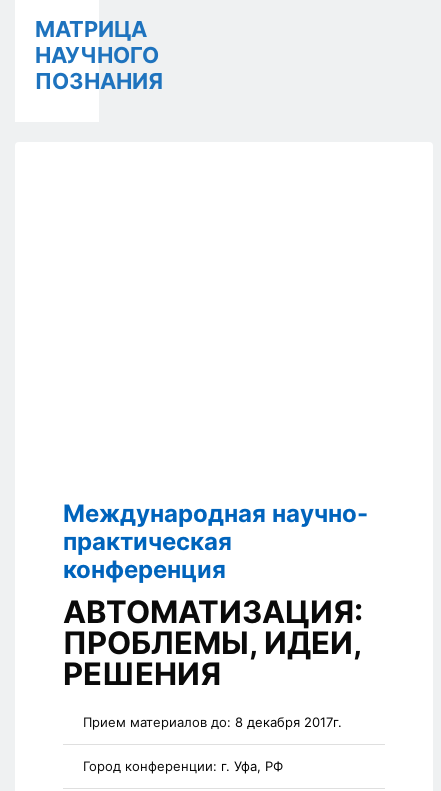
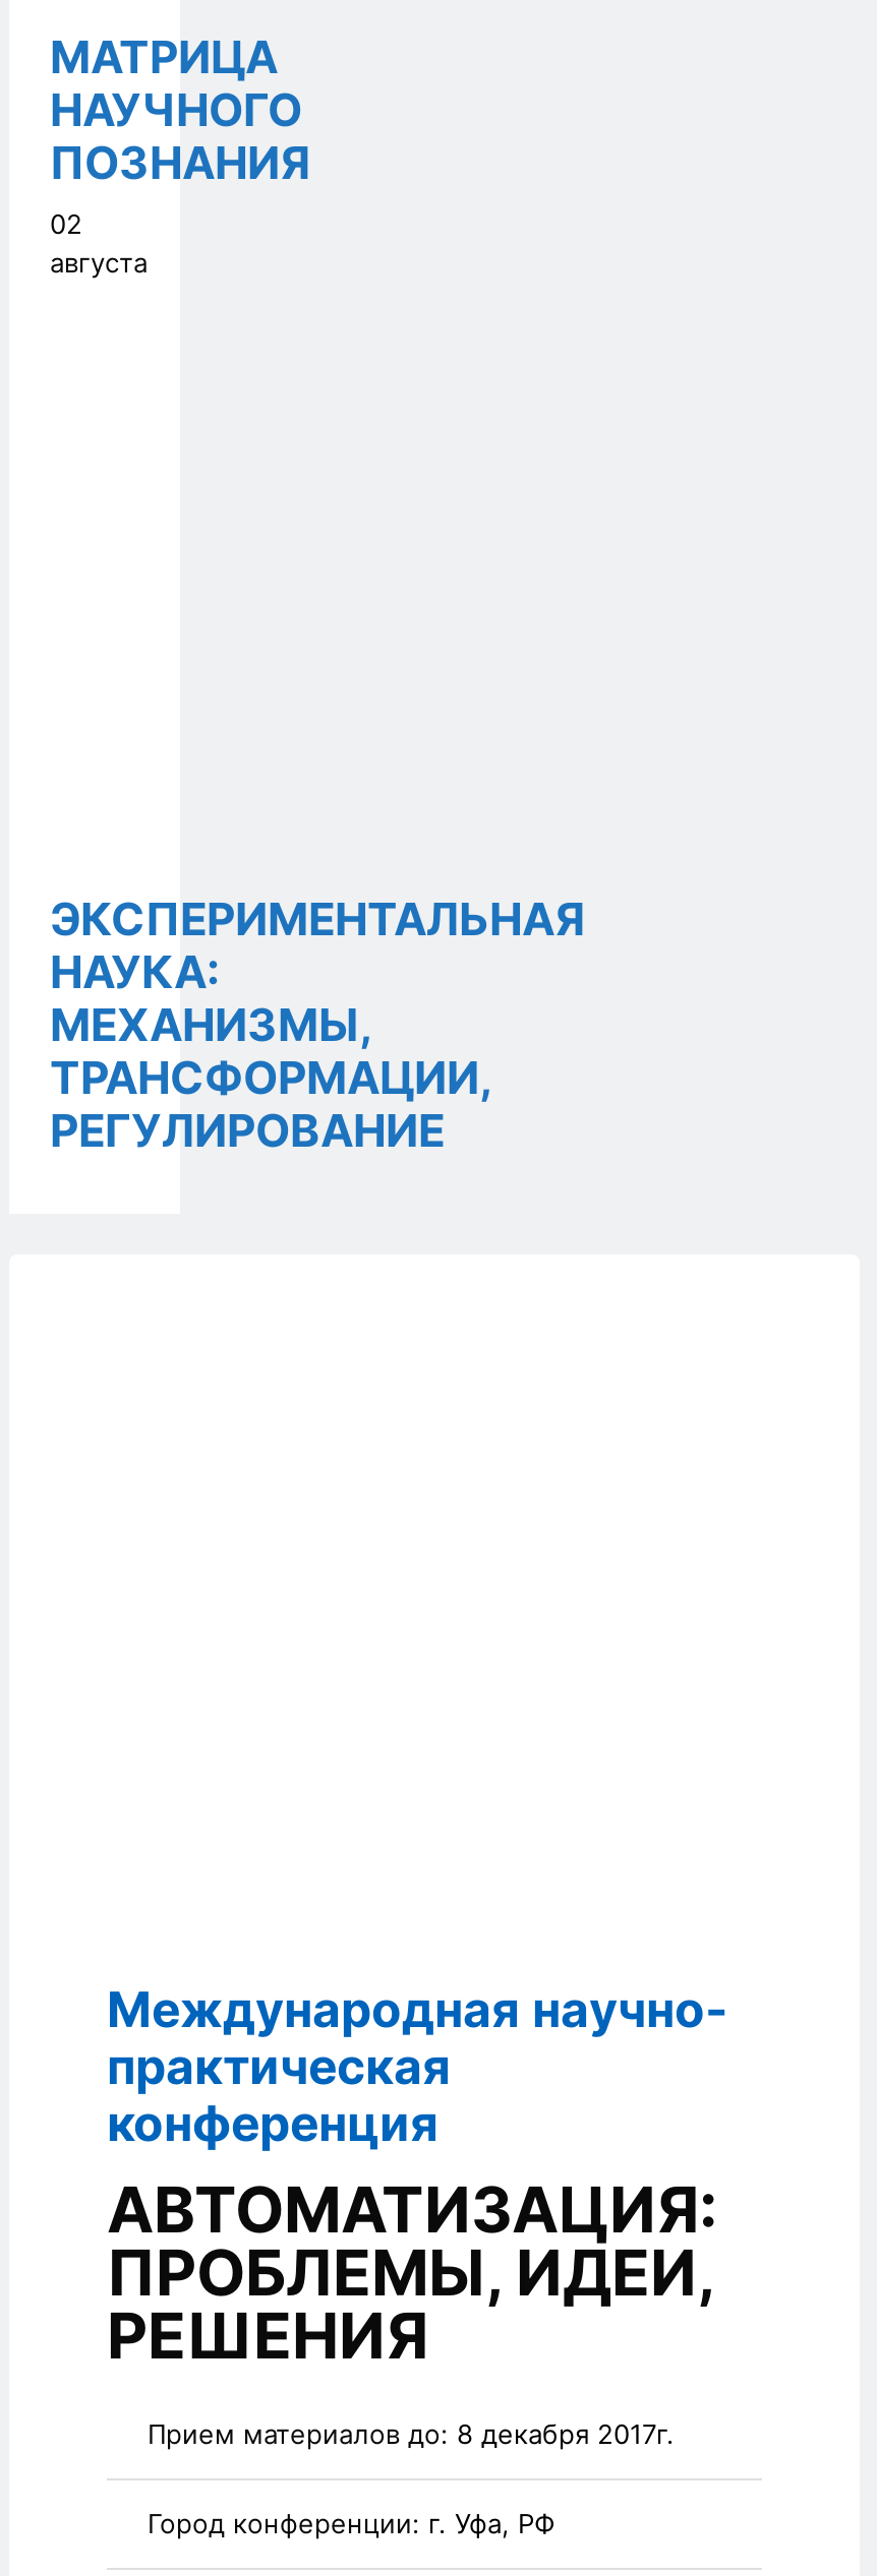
+ 02
+ августа

+ ЭКСПЕРИМЕНТАЛЬНАЯ
+ НАУКА:
+ МЕХАНИЗМЫ,
+ ТРАНСФОРМАЦИИ,
+ РЕГУЛИРОВАНИЕ
